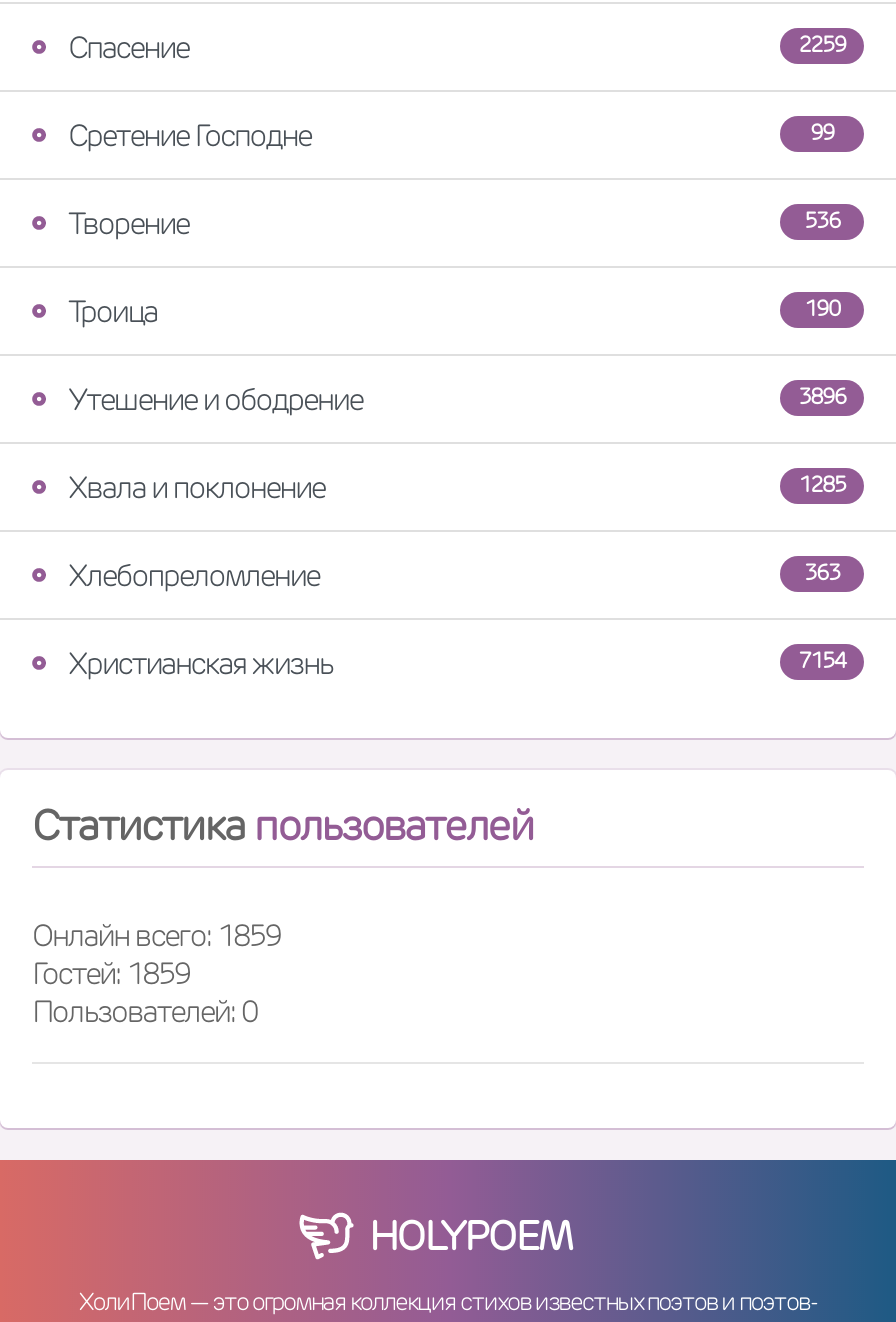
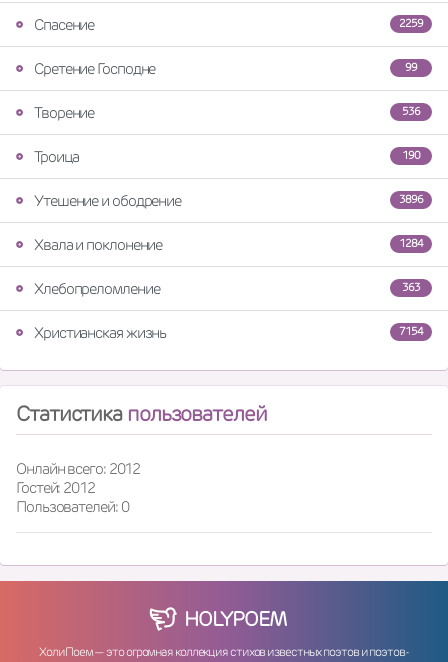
- 1285
+ 1284

- Онлайн всего: 1859
+ Онлайн всего: 2012

- Гостей: 1859
+ Гостей: 2012
